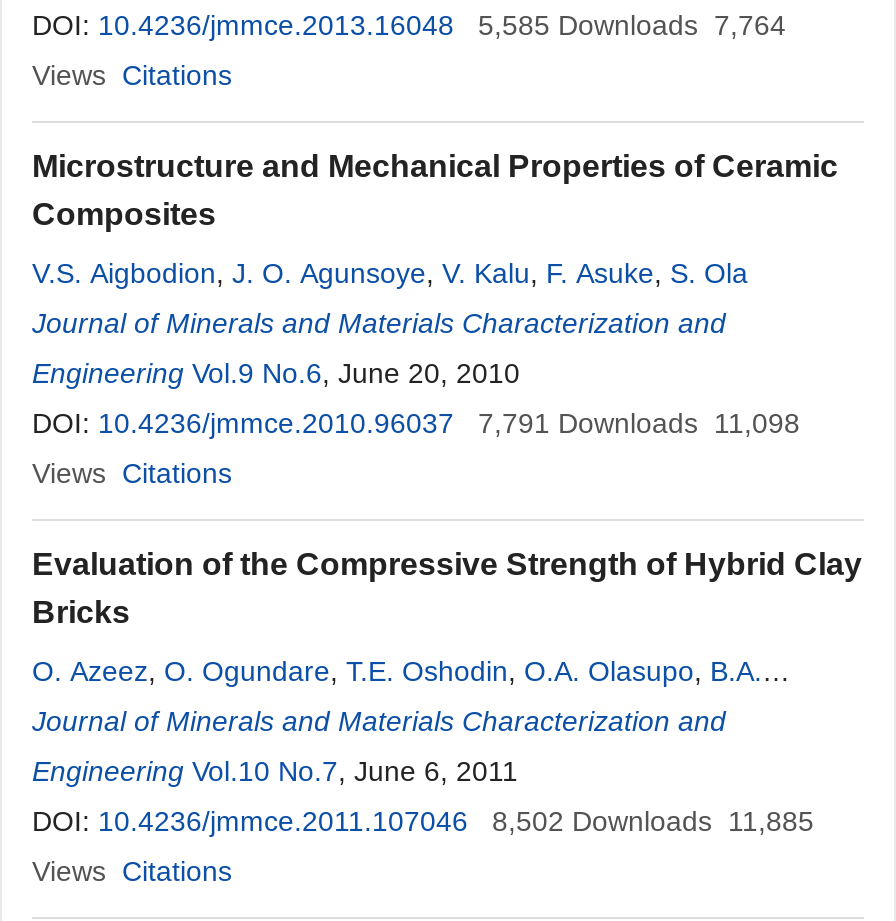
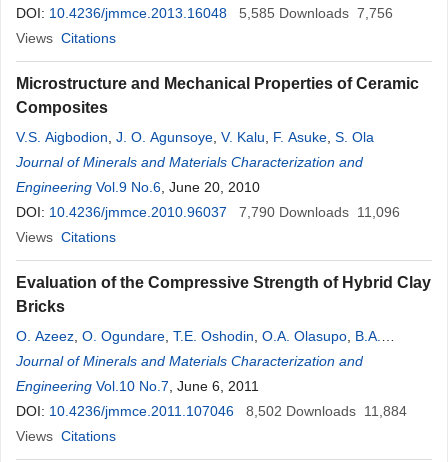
- DOI: 10.4236/jmmce.2013.16048 5,585 Downloads 7,764
+ DOI: 10.4236/jmmce.2013.16048 5,585 Downloads 7,756

- DOI: 10.4236/jmmce.2010.96037 7,791 Downloads 11,098
+ DOI: 10.4236/jmmce.2010.96037 7,790 Downloads 11,096

- DOI: 10.4236/jmmce.2011.107046 8,502 Downloads 11,885
+ DOI: 10.4236/jmmce.2011.107046 8,502 Downloads 11,884
